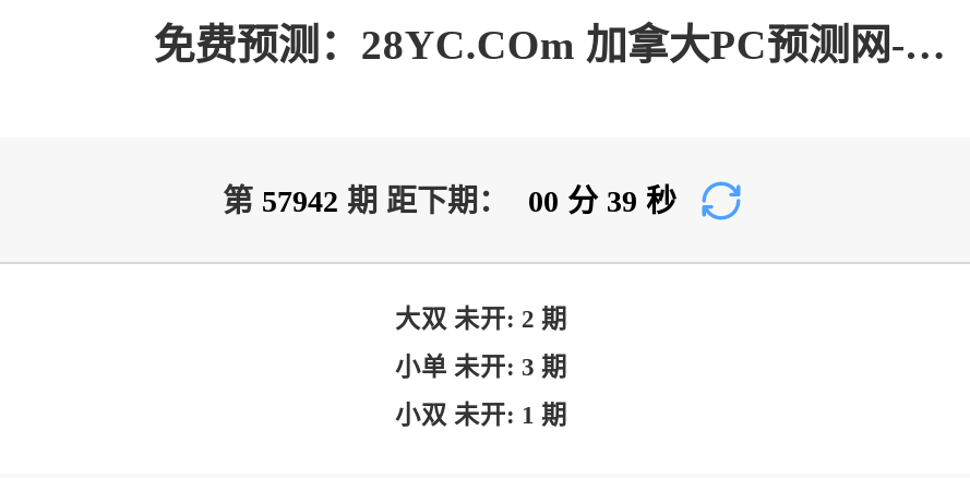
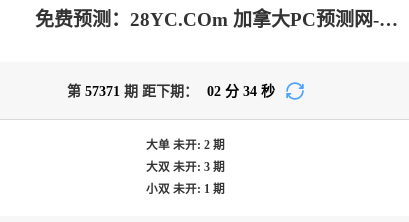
- 第57942期 距下期： 00分 39秒
+ 第57371期 距下期： 02分 34秒

- 大双未开: 2期
+ 大单未开: 2期

- 小单未开: 3期
+ 大双未开: 3期
